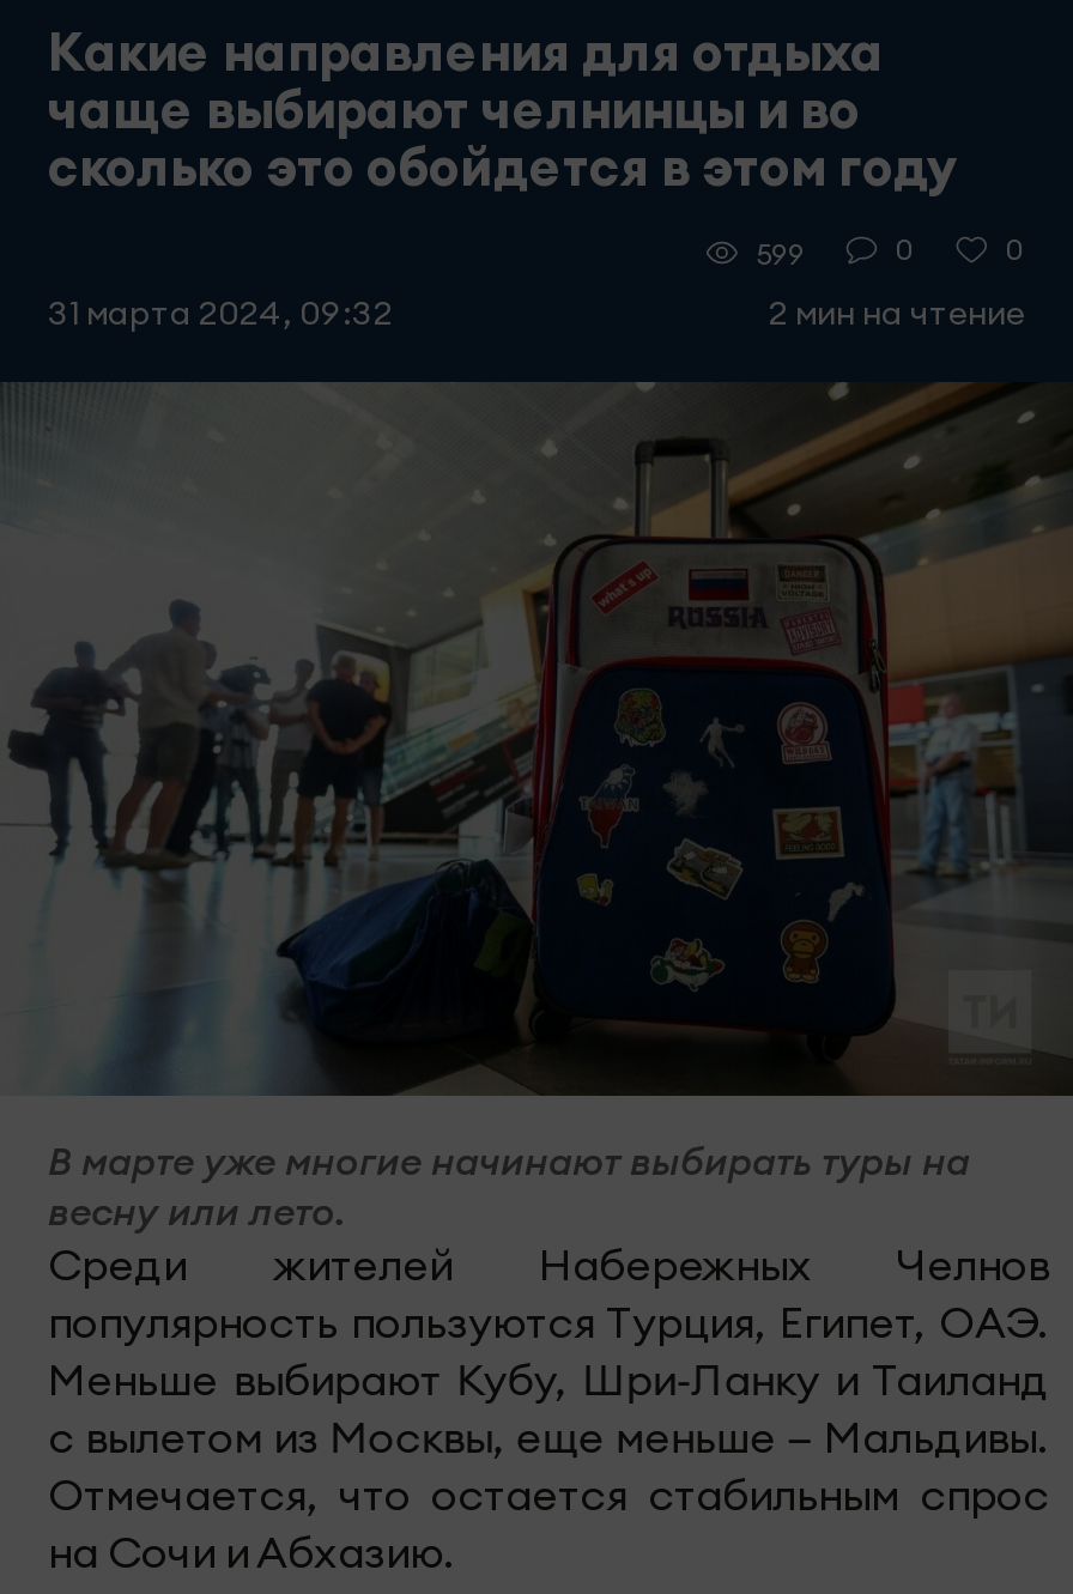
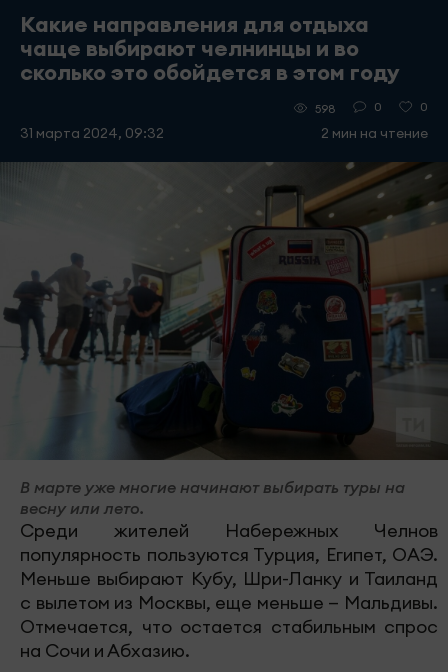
- 599
+ 598
